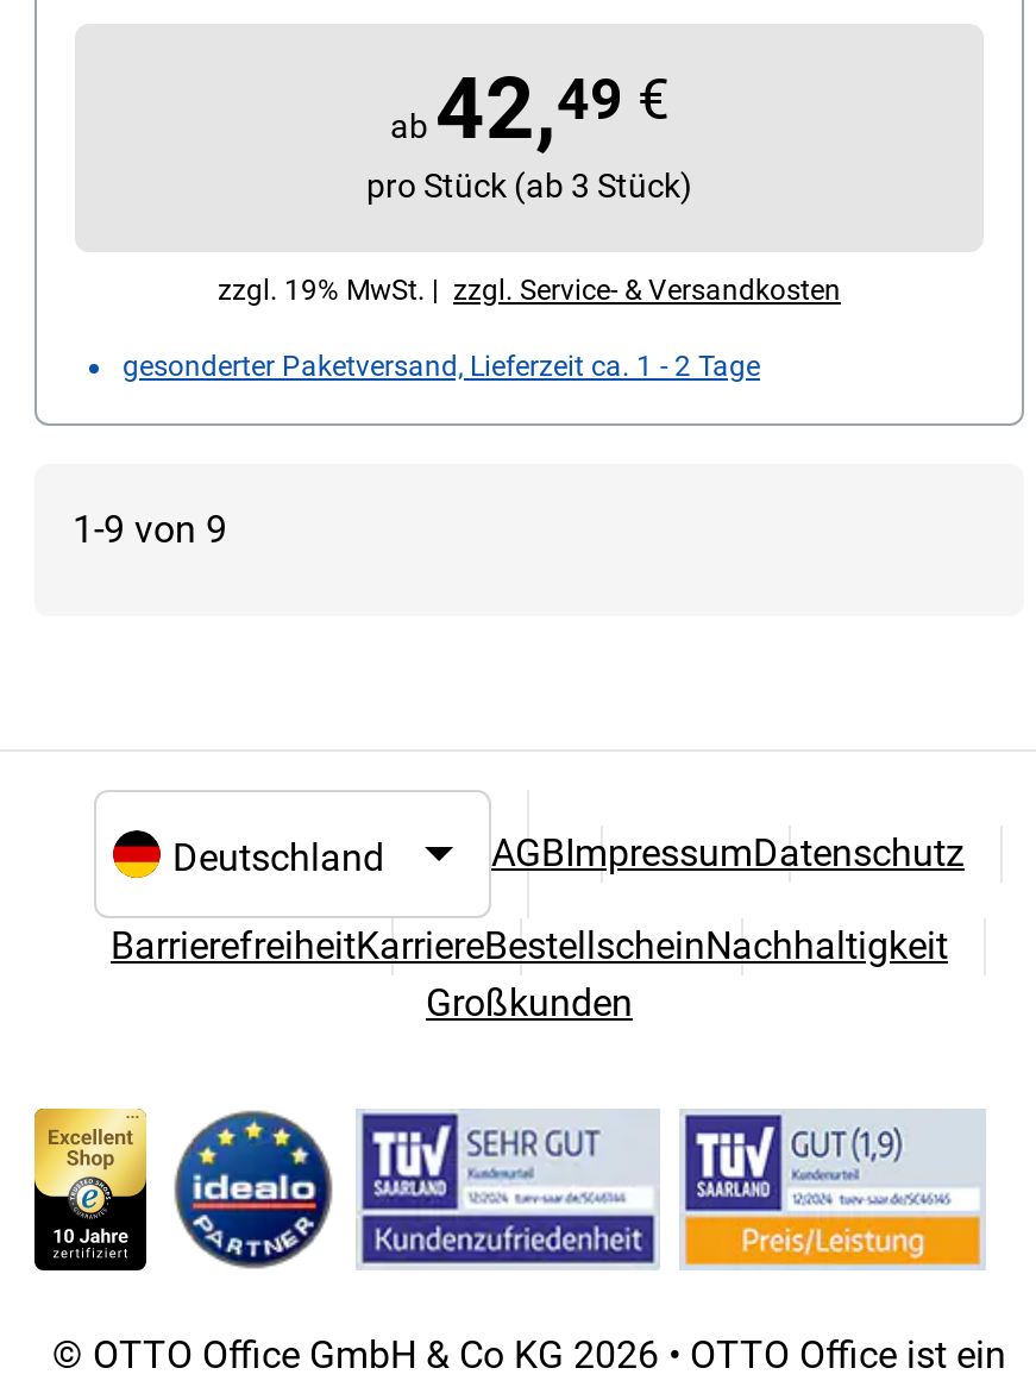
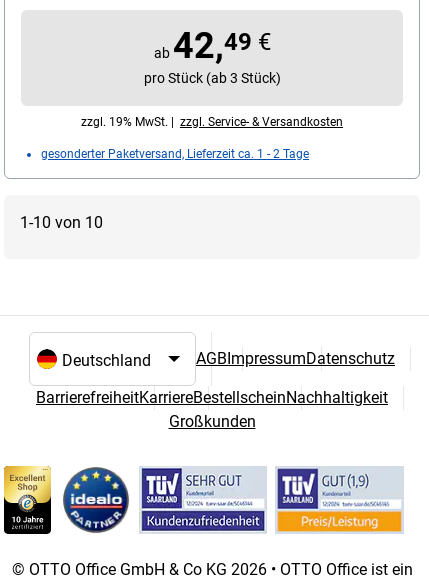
- 1-9 von 9
+ 1-10 von 10
